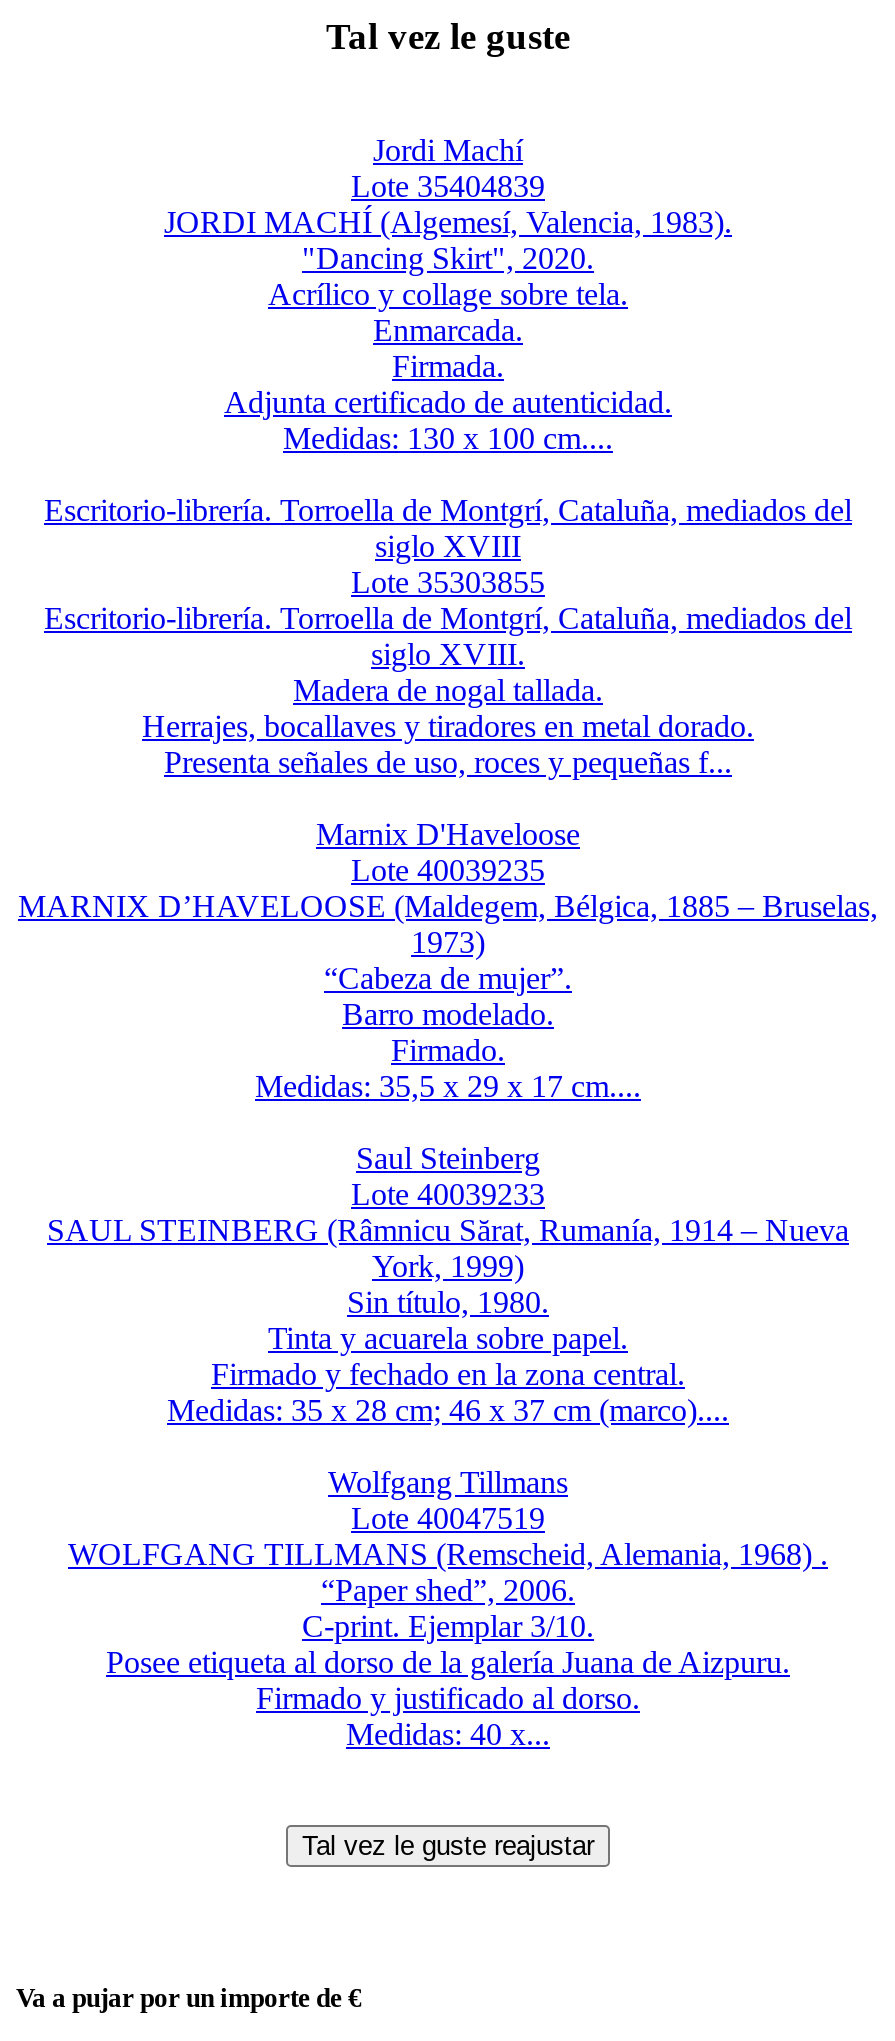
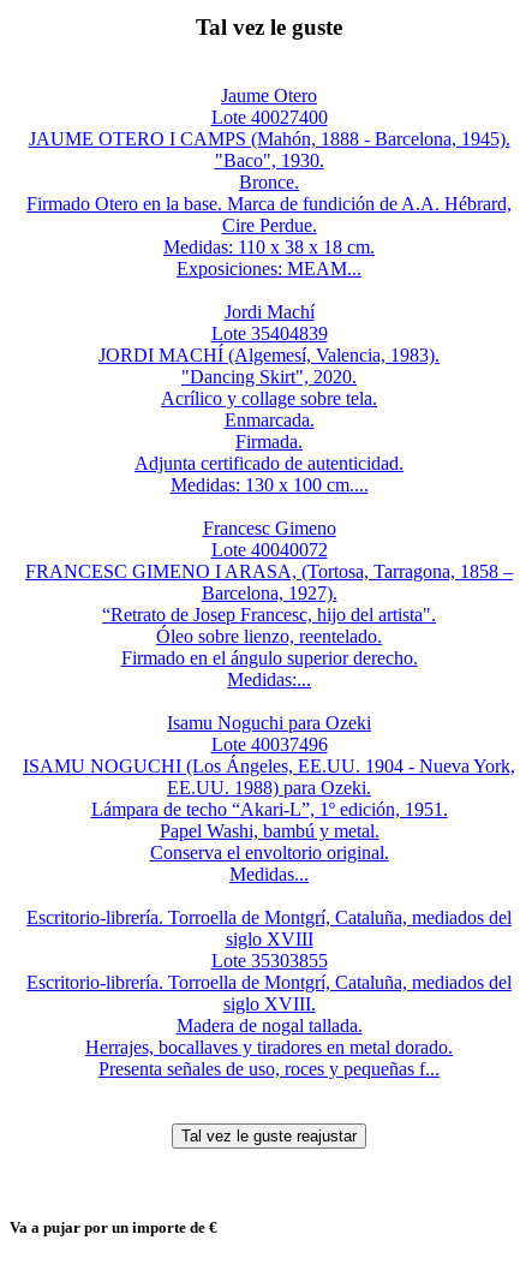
+ Jaume Otero
+ Lote 40027400
+ JAUME OTERO I CAMPS (Mahón, 1888 - Barcelona, 1945).
+ "Baco", 1930.
+ Bronce.
+ Firmado Otero en la base. Marca de fundición de A.A. Hébrard,
+ Cire Perdue.
+ Medidas: 110 x 38 x 18 cm.
+ Exposiciones: MEAM...

moved down: Jordi Machí | Lote 35404839 | JORDI MACHÍ (Algemesí, Valencia, 1983). | ... | Adjunta certificado de autenticidad. | Medidas: 130 x 100 cm....

+ Francesc Gimeno
+ Lote 40040072
+ FRANCESC GIMENO I ARASA, (Tortosa, Tarragona, 1858 –
+ Barcelona, 1927).
+ “Retrato de Josep Francesc, hijo del artista".
+ Óleo sobre lienzo, reentelado.
+ Firmado en el ángulo superior derecho.
+ Medidas:...
+ Isamu Noguchi para Ozeki
+ Lote 40037496
+ ISAMU NOGUCHI (Los Ángeles, EE.UU. 1904 - Nueva York,
+ EE.UU. 1988) para Ozeki.
+ Lámpara de techo “Akari-L”, 1º edición, 1951.
+ Papel Washi, bambú y metal.
+ Conserva el envoltorio original.
+ Medidas...

moved down: Escritorio-librería. Torroella de Montgrí, Cataluña, mediados del | siglo XVIII | Lote 35303855 | Escritorio-librería. Torroella de Montgrí, Cataluña, mediados del | siglo XVIII. | Madera de nogal tallada. | Herrajes, bocallaves y tiradores en metal dorado. | Presenta señales de uso, roces y pequeñas f...

- Marnix D'Haveloose
- Lote 40039235
- MARNIX D’HAVELOOSE (Maldegem, Bélgica, 1885 – Bruselas,
- 1973)
- “Cabeza de mujer”.
- Barro modelado.
- Firmado.
- Medidas: 35,5 x 29 x 17 cm....
- Saul Steinberg
- Lote 40039233
- SAUL STEINBERG (Râmnicu Sărat, Rumanía, 1914 – Nueva
- York, 1999)
- Sin título, 1980.
- Tinta y acuarela sobre papel.
- Firmado y fechado en la zona central.
- Medidas: 35 x 28 cm; 46 x 37 cm (marco)....
- Wolfgang Tillmans
- Lote 40047519
- WOLFGANG TILLMANS (Remscheid, Alemania, 1968) .
- “Paper shed”, 2006.
- C-print. Ejemplar 3/10.
- Posee etiqueta al dorso de la galería Juana de Aizpuru.
- Firmado y justificado al dorso.
- Medidas: 40 x...
